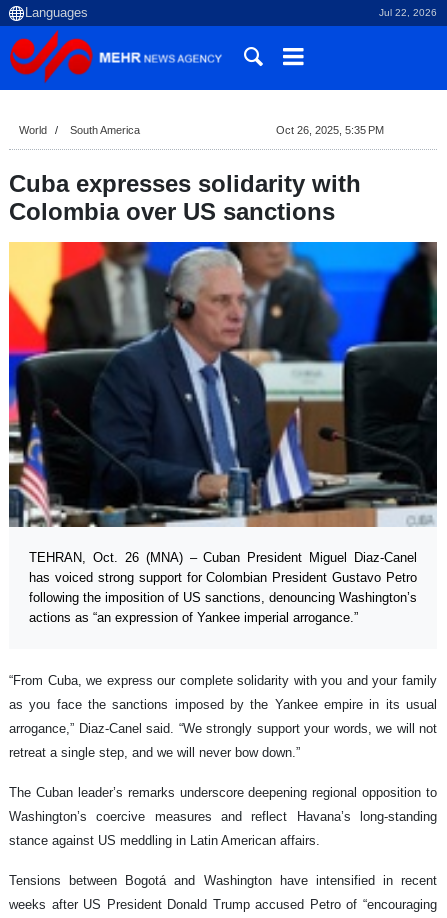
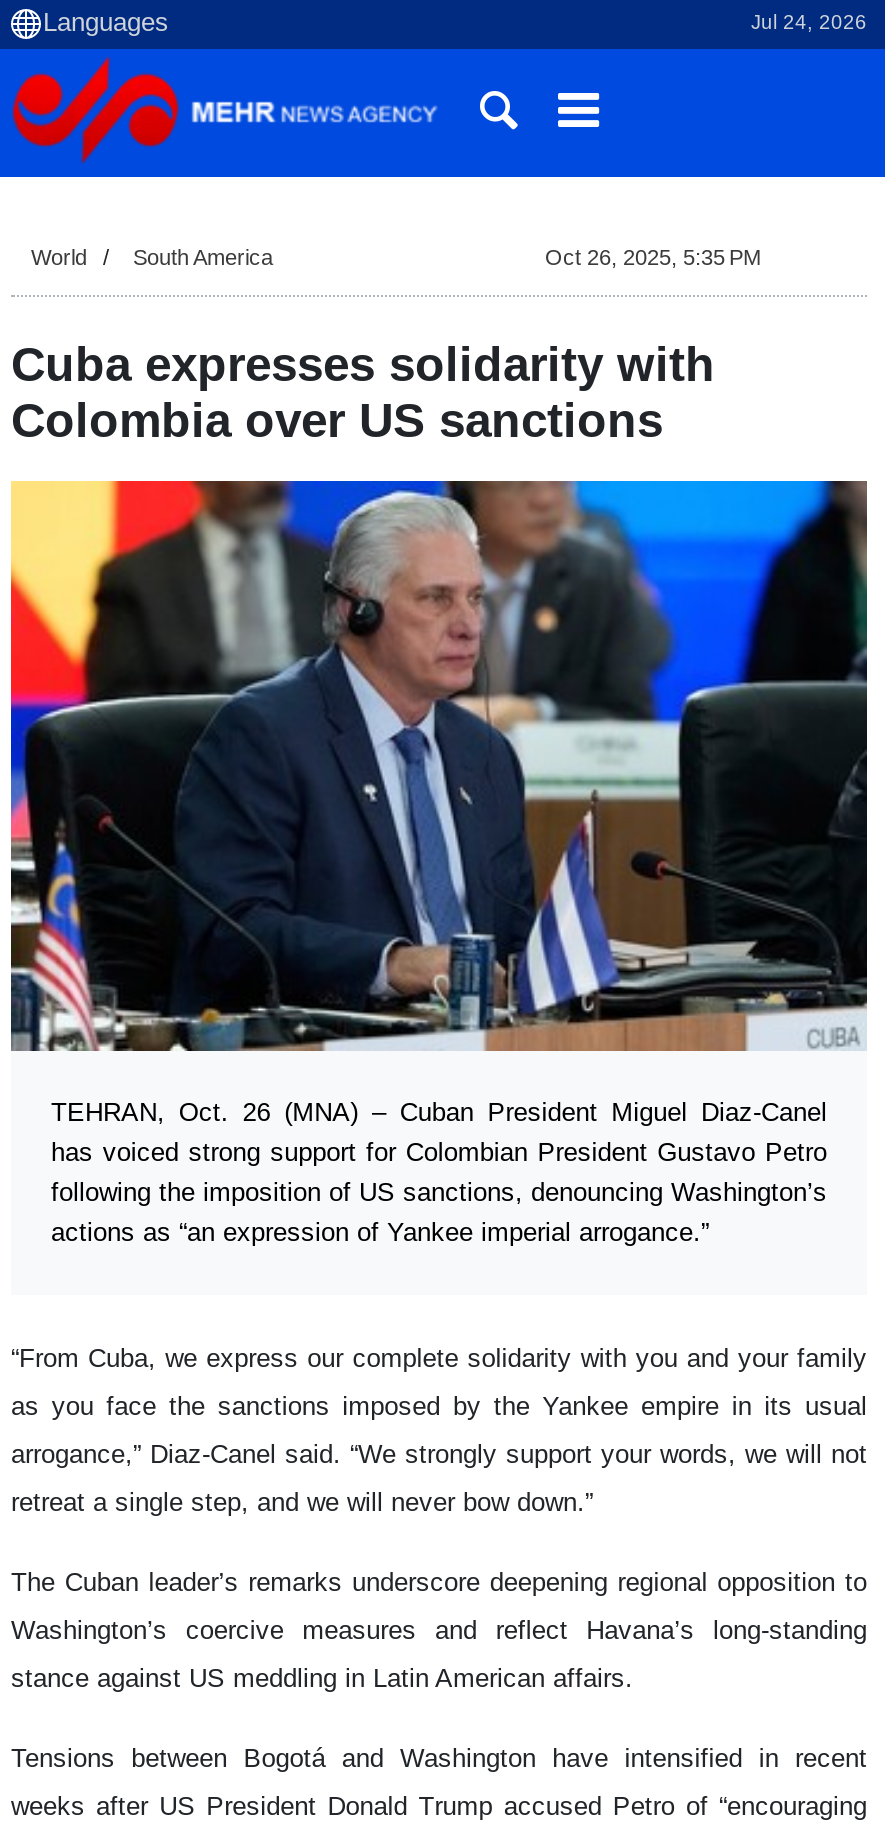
- Jul 22, 2026
+ Jul 24, 2026
